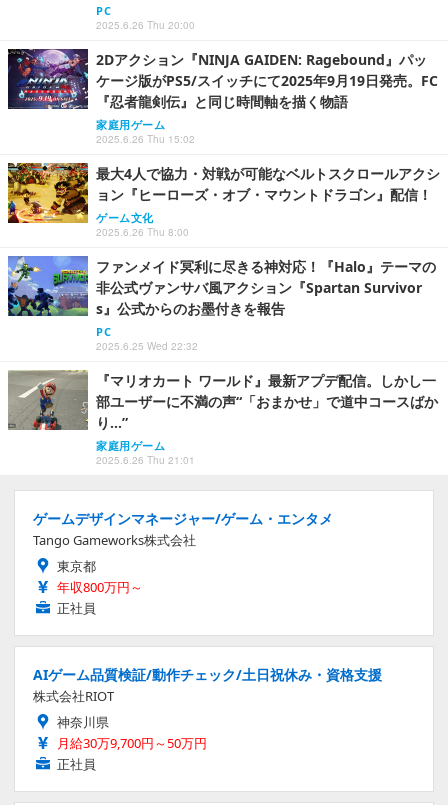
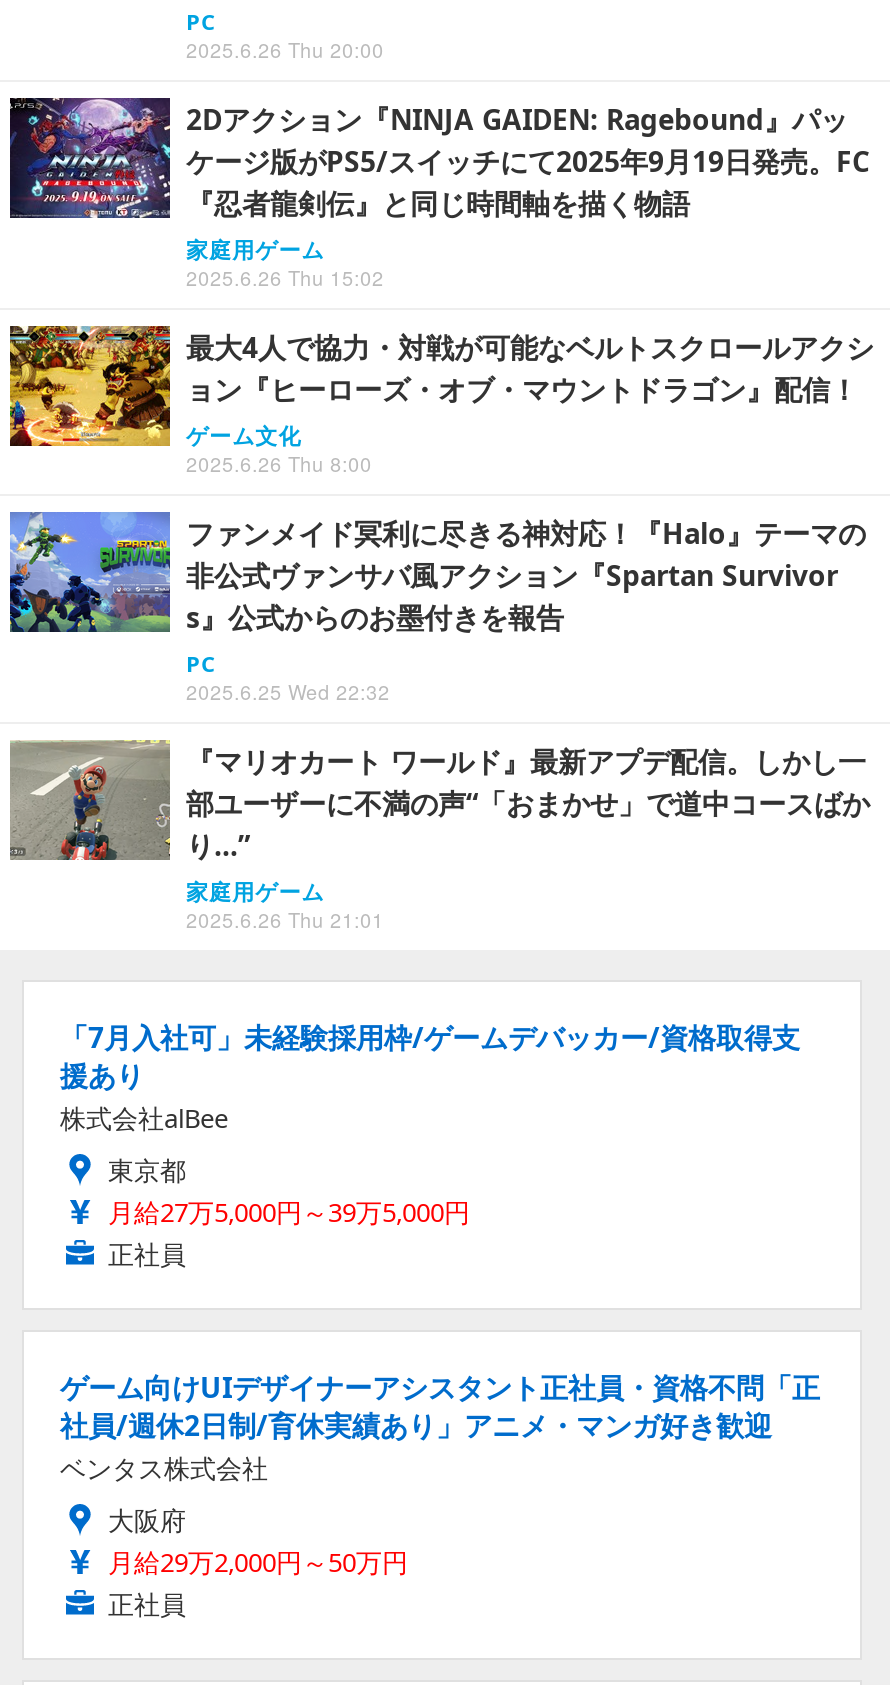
- ゲームデザインマネージャー/ゲーム・エンタメ
- Tango Gameworks株式会社
+ 「7月入社可」未経験採用枠/ゲームデバッカー/資格取得支
+ 援あり
+ 株式会社alBee

- 年収800万円～
+ 月給27万5,000円～39万5,000円

- AIゲーム品質検証/動作チェック/土日祝休み・資格支援
- 株式会社RIOT
- 神奈川県
- 月給30万9,700円～50万円
+ ゲーム向けUIデザイナーアシスタント正社員・資格不問「正
+ 社員/週休2日制/育休実績あり」アニメ・マンガ好き歓迎
+ ベンタス株式会社
+ 大阪府
+ 月給29万2,000円～50万円
